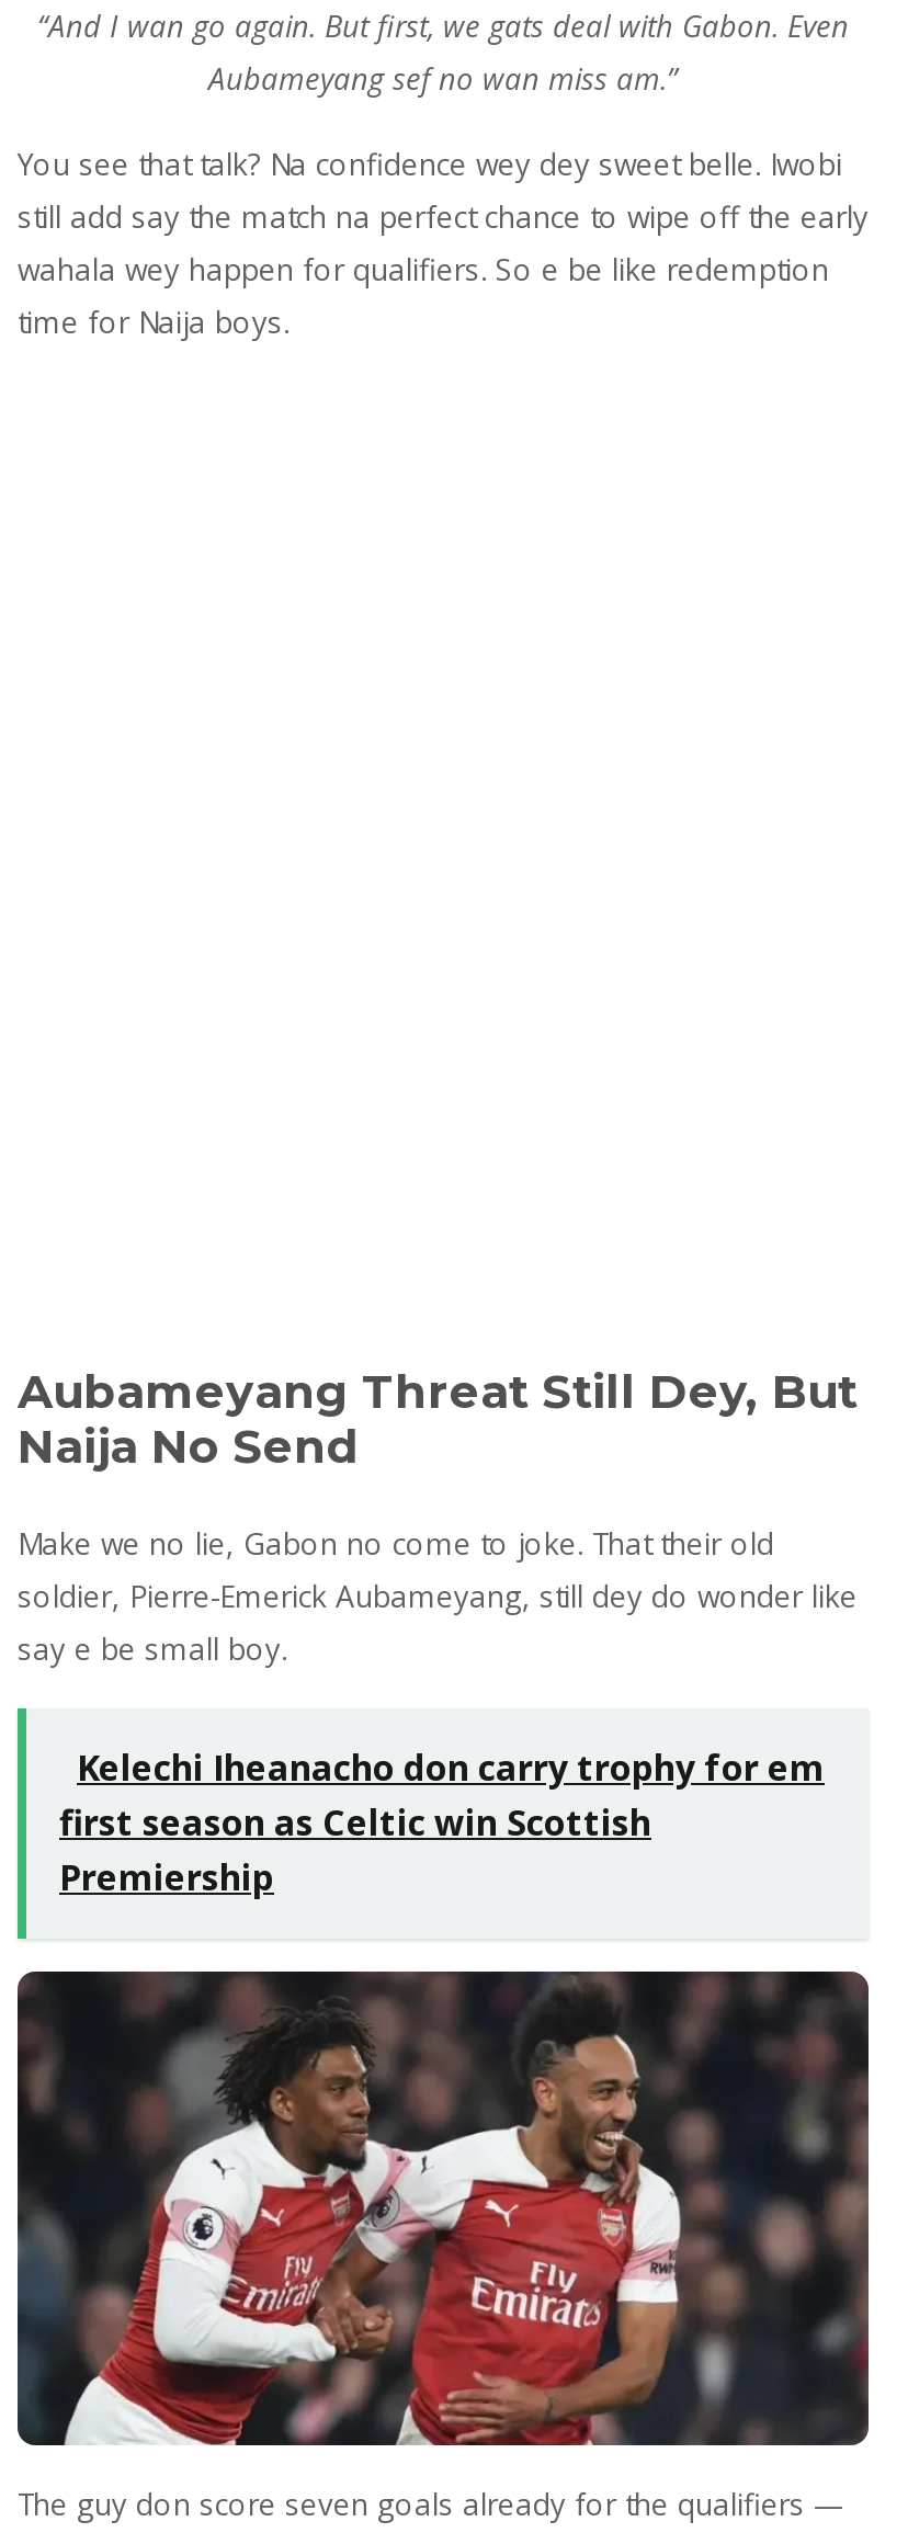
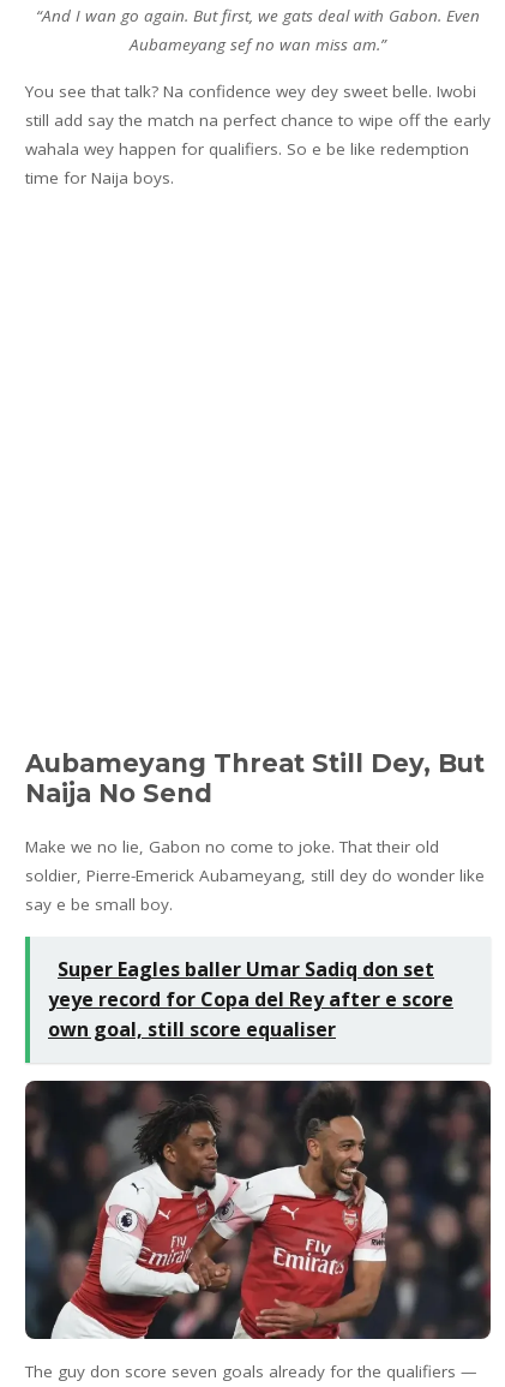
- Kelechi Iheanacho don carry trophy for em
- first season as Celtic win Scottish
- Premiership
+ Super Eagles baller Umar Sadiq don set
+ yeye record for Copa del Rey after e score
+ own goal, still score equaliser
